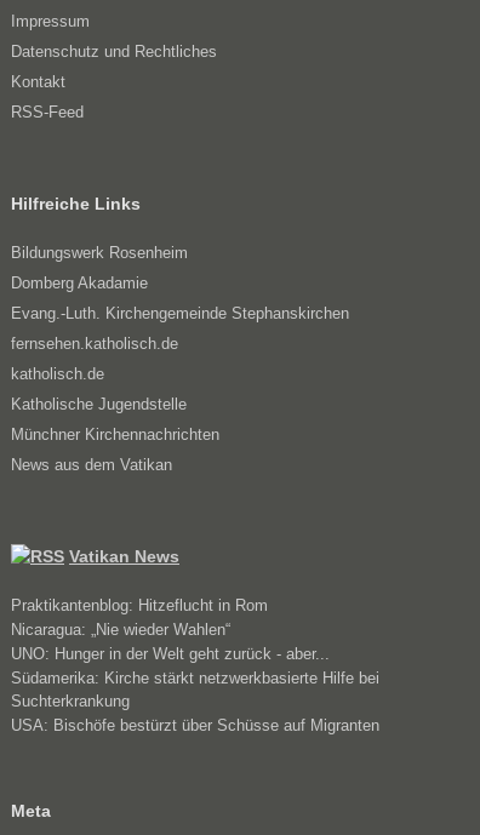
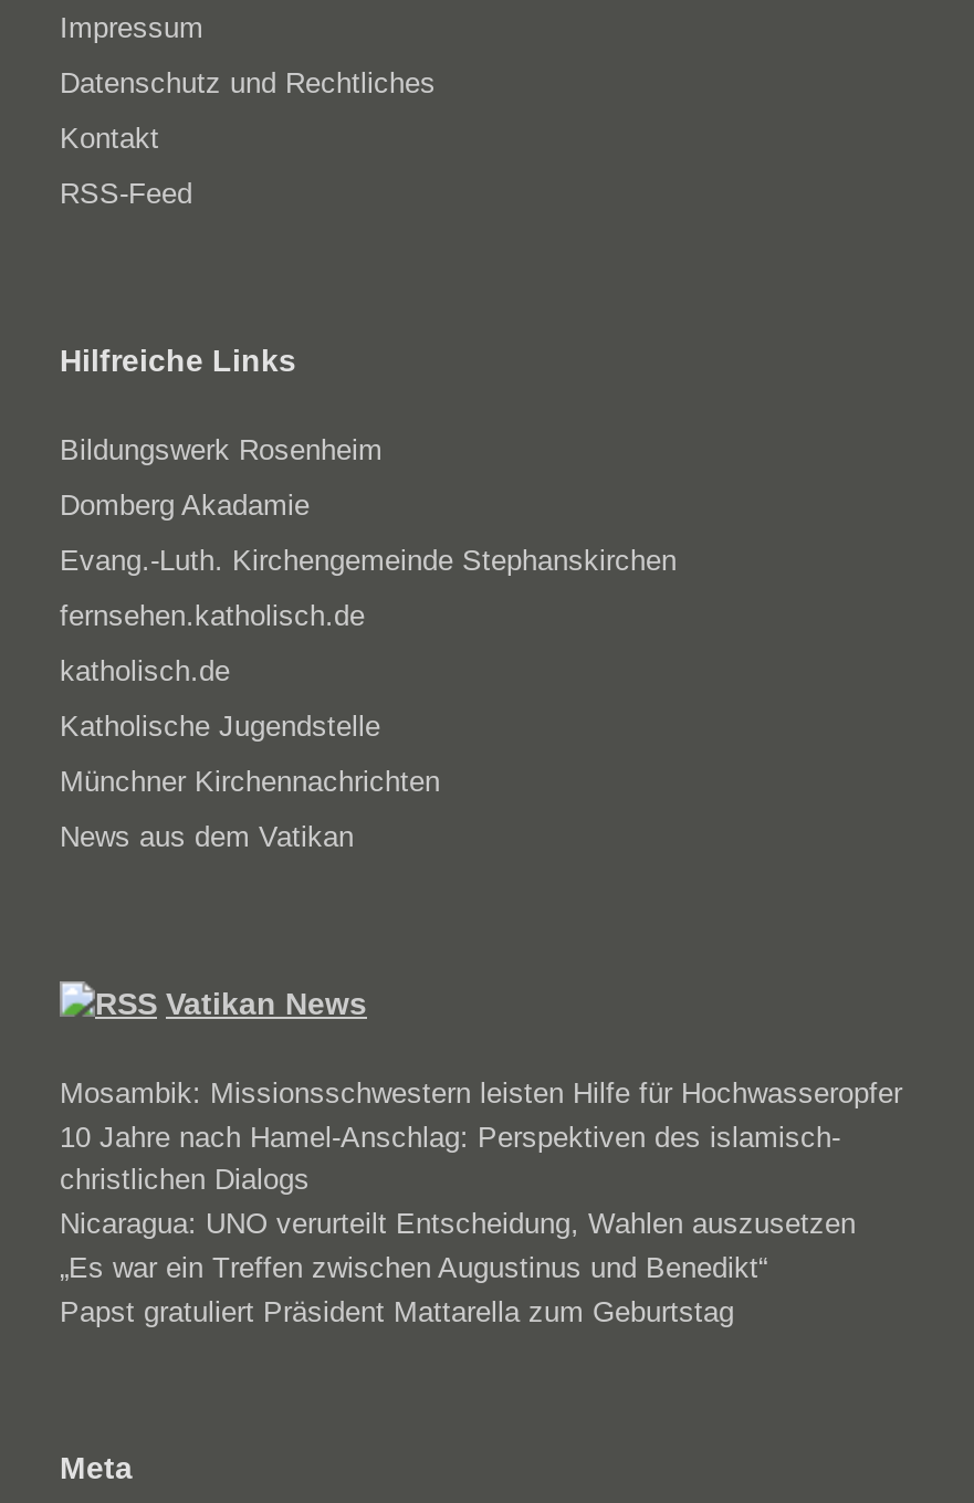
- Praktikantenblog: Hitzeflucht in Rom
- Nicaragua: „Nie wieder Wahlen“
- UNO: Hunger in der Welt geht zurück - aber...
- Südamerika: Kirche stärkt netzwerkbasierte Hilfe bei
- Suchterkrankung
- USA: Bischöfe bestürzt über Schüsse auf Migranten
+ Mosambik: Missionsschwestern leisten Hilfe für Hochwasseropfer
+ 10 Jahre nach Hamel-Anschlag: Perspektiven des islamisch-
+ christlichen Dialogs
+ Nicaragua: UNO verurteilt Entscheidung, Wahlen auszusetzen
+ „Es war ein Treffen zwischen Augustinus und Benedikt“
+ Papst gratuliert Präsident Mattarella zum Geburtstag
